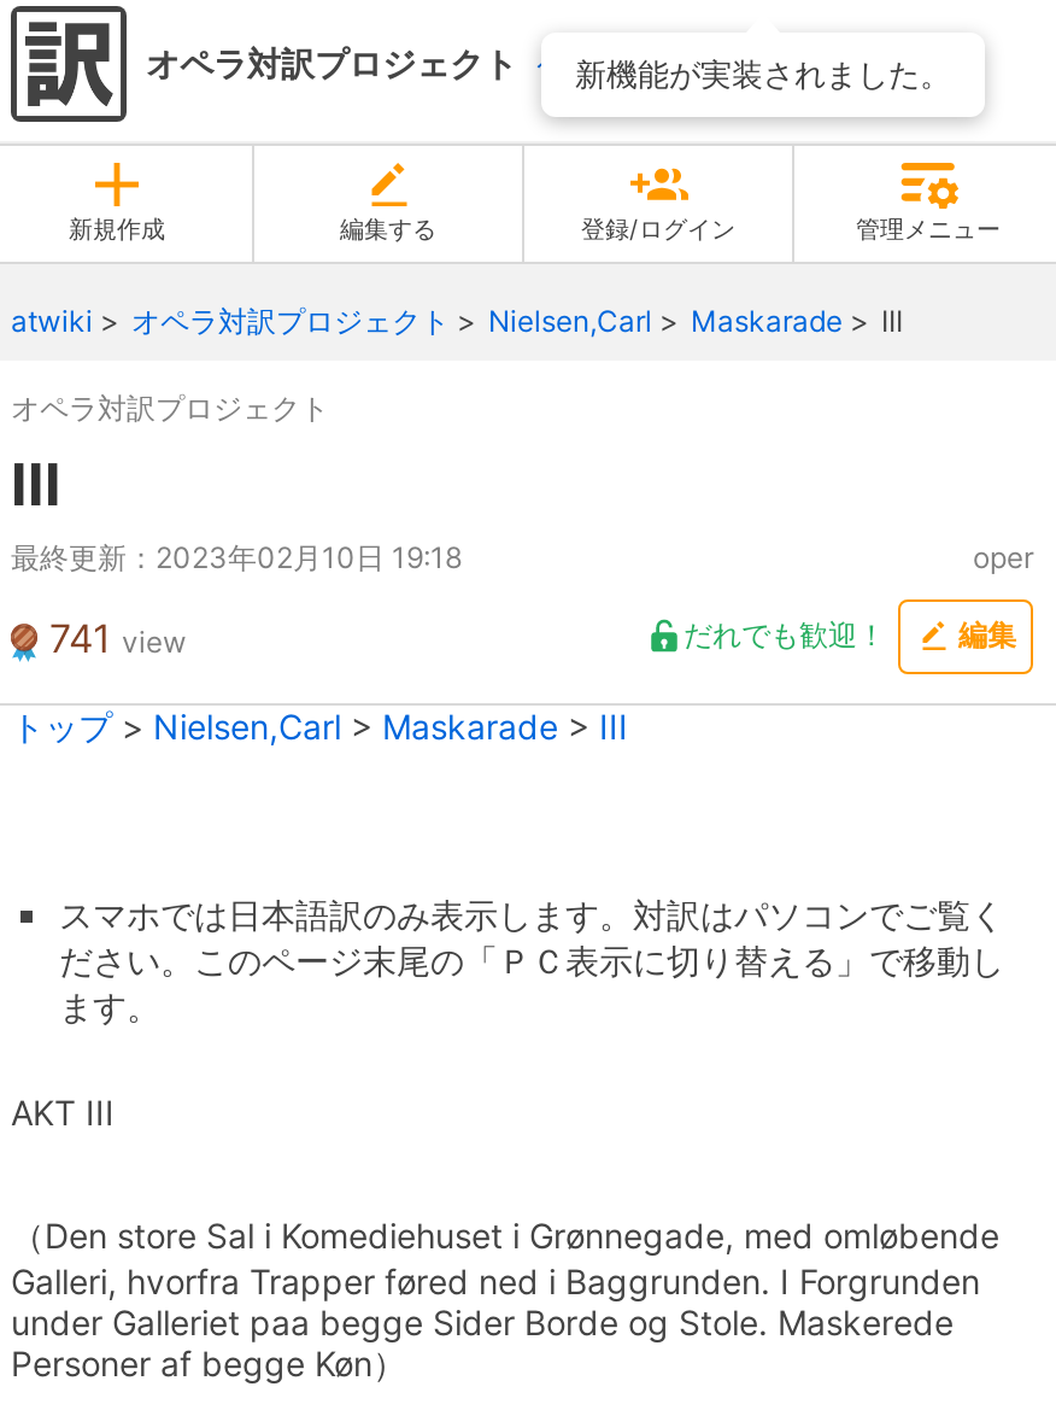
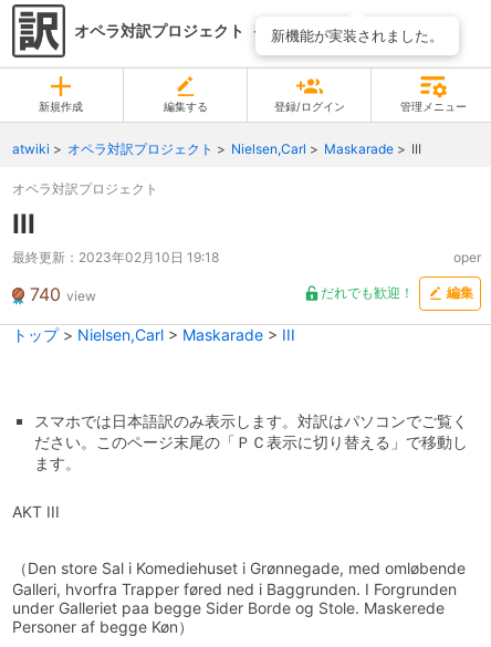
- 741 view
+ 740 view
